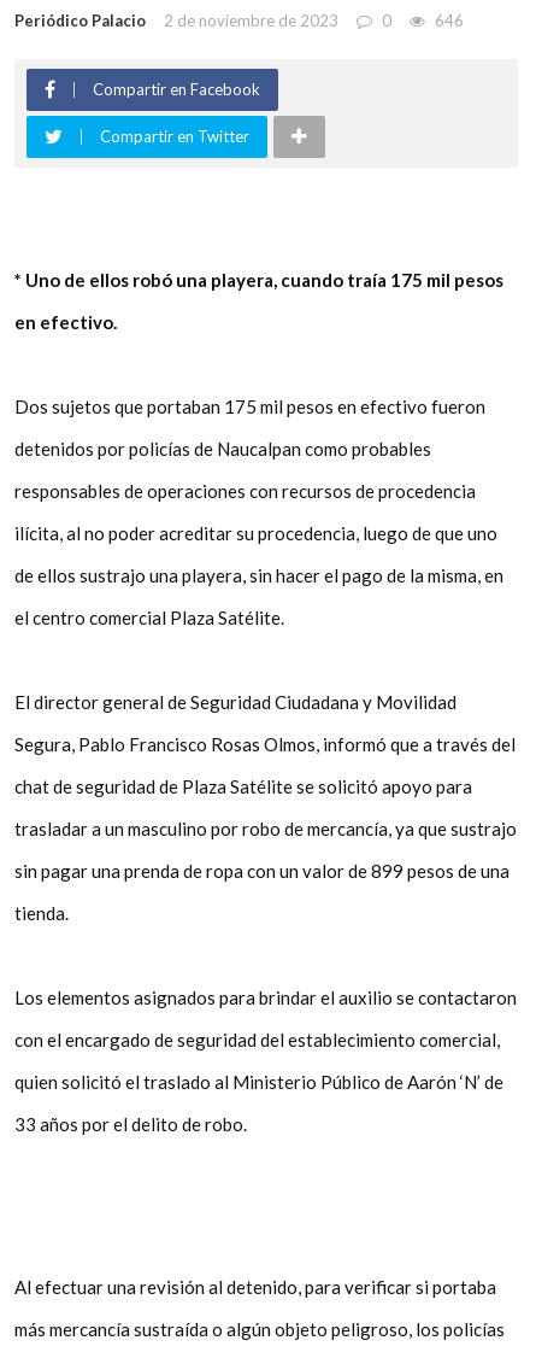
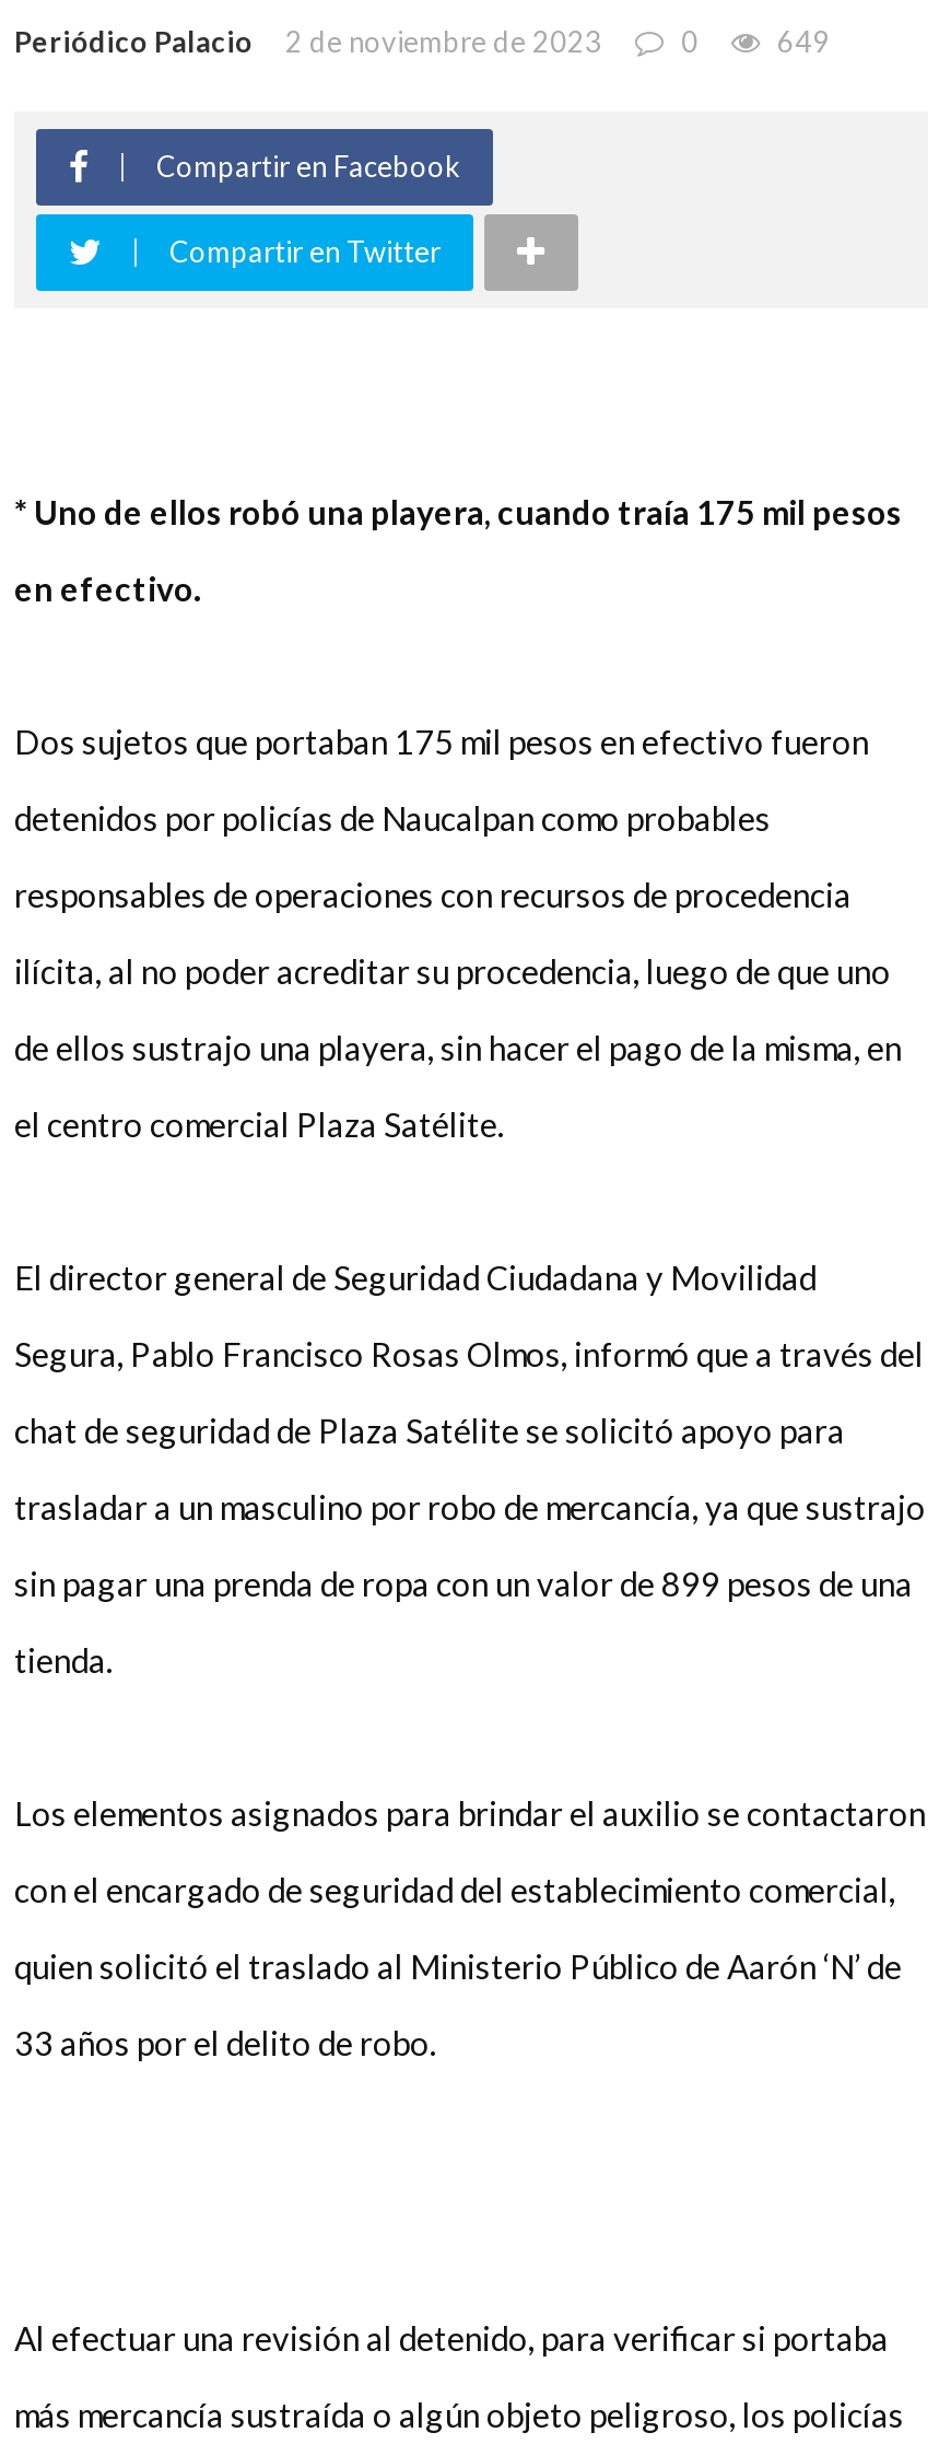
- 646
+ 649
